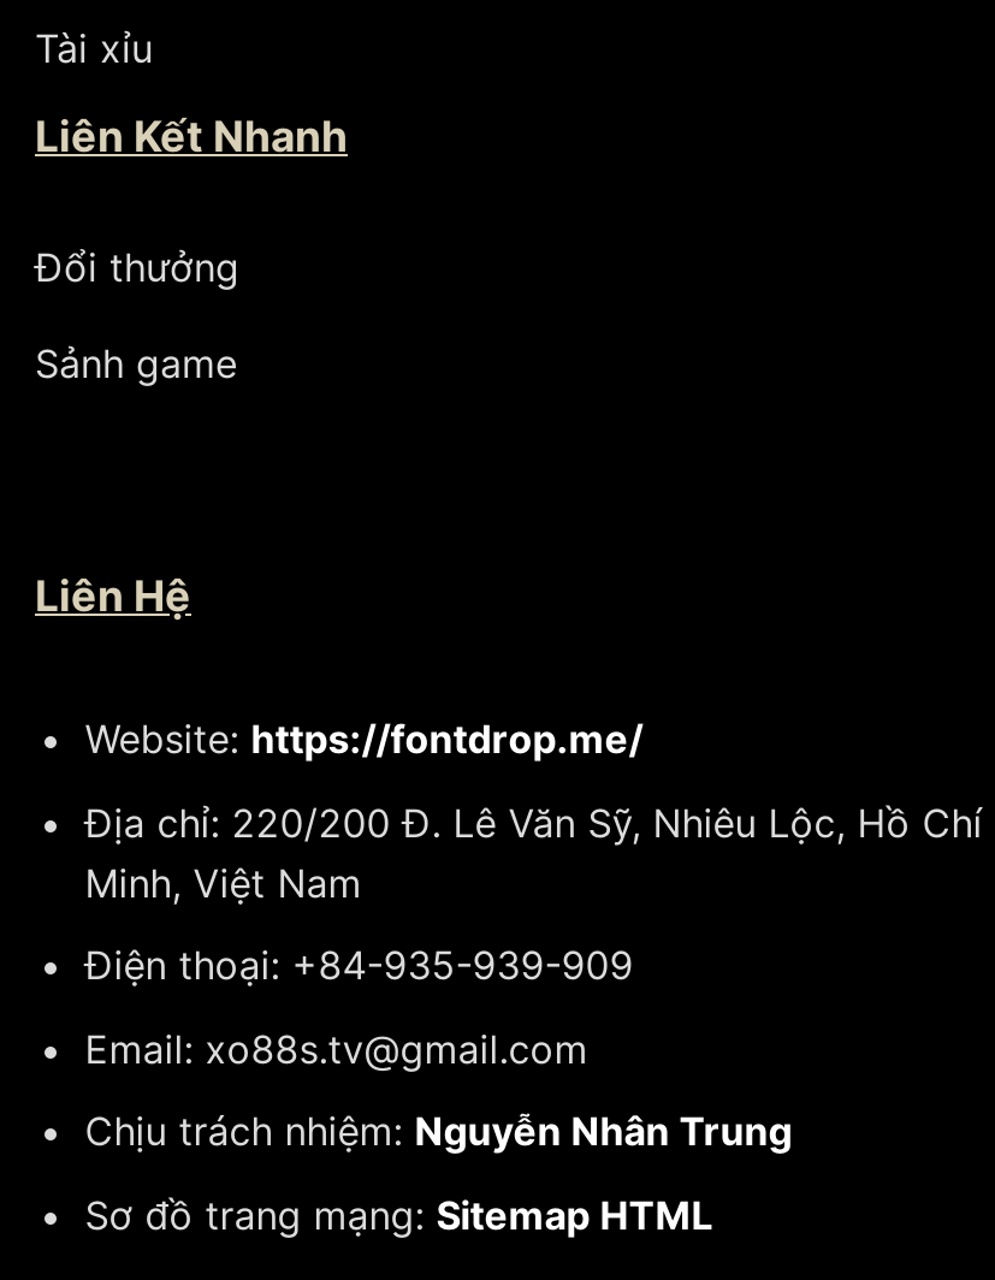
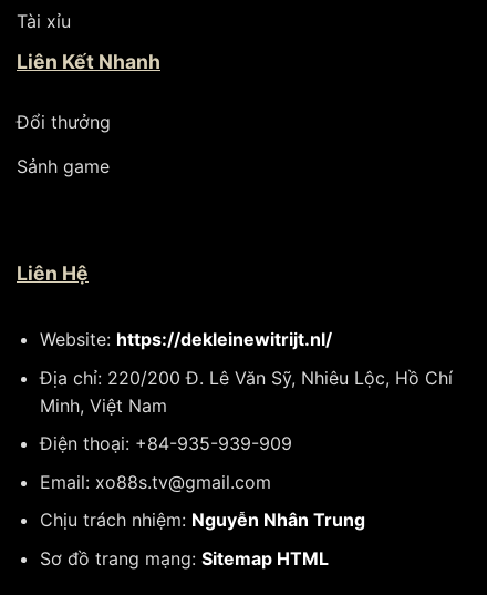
- Website: https://fontdrop.me/
+ Website: https://dekleinewitrijt.nl/
